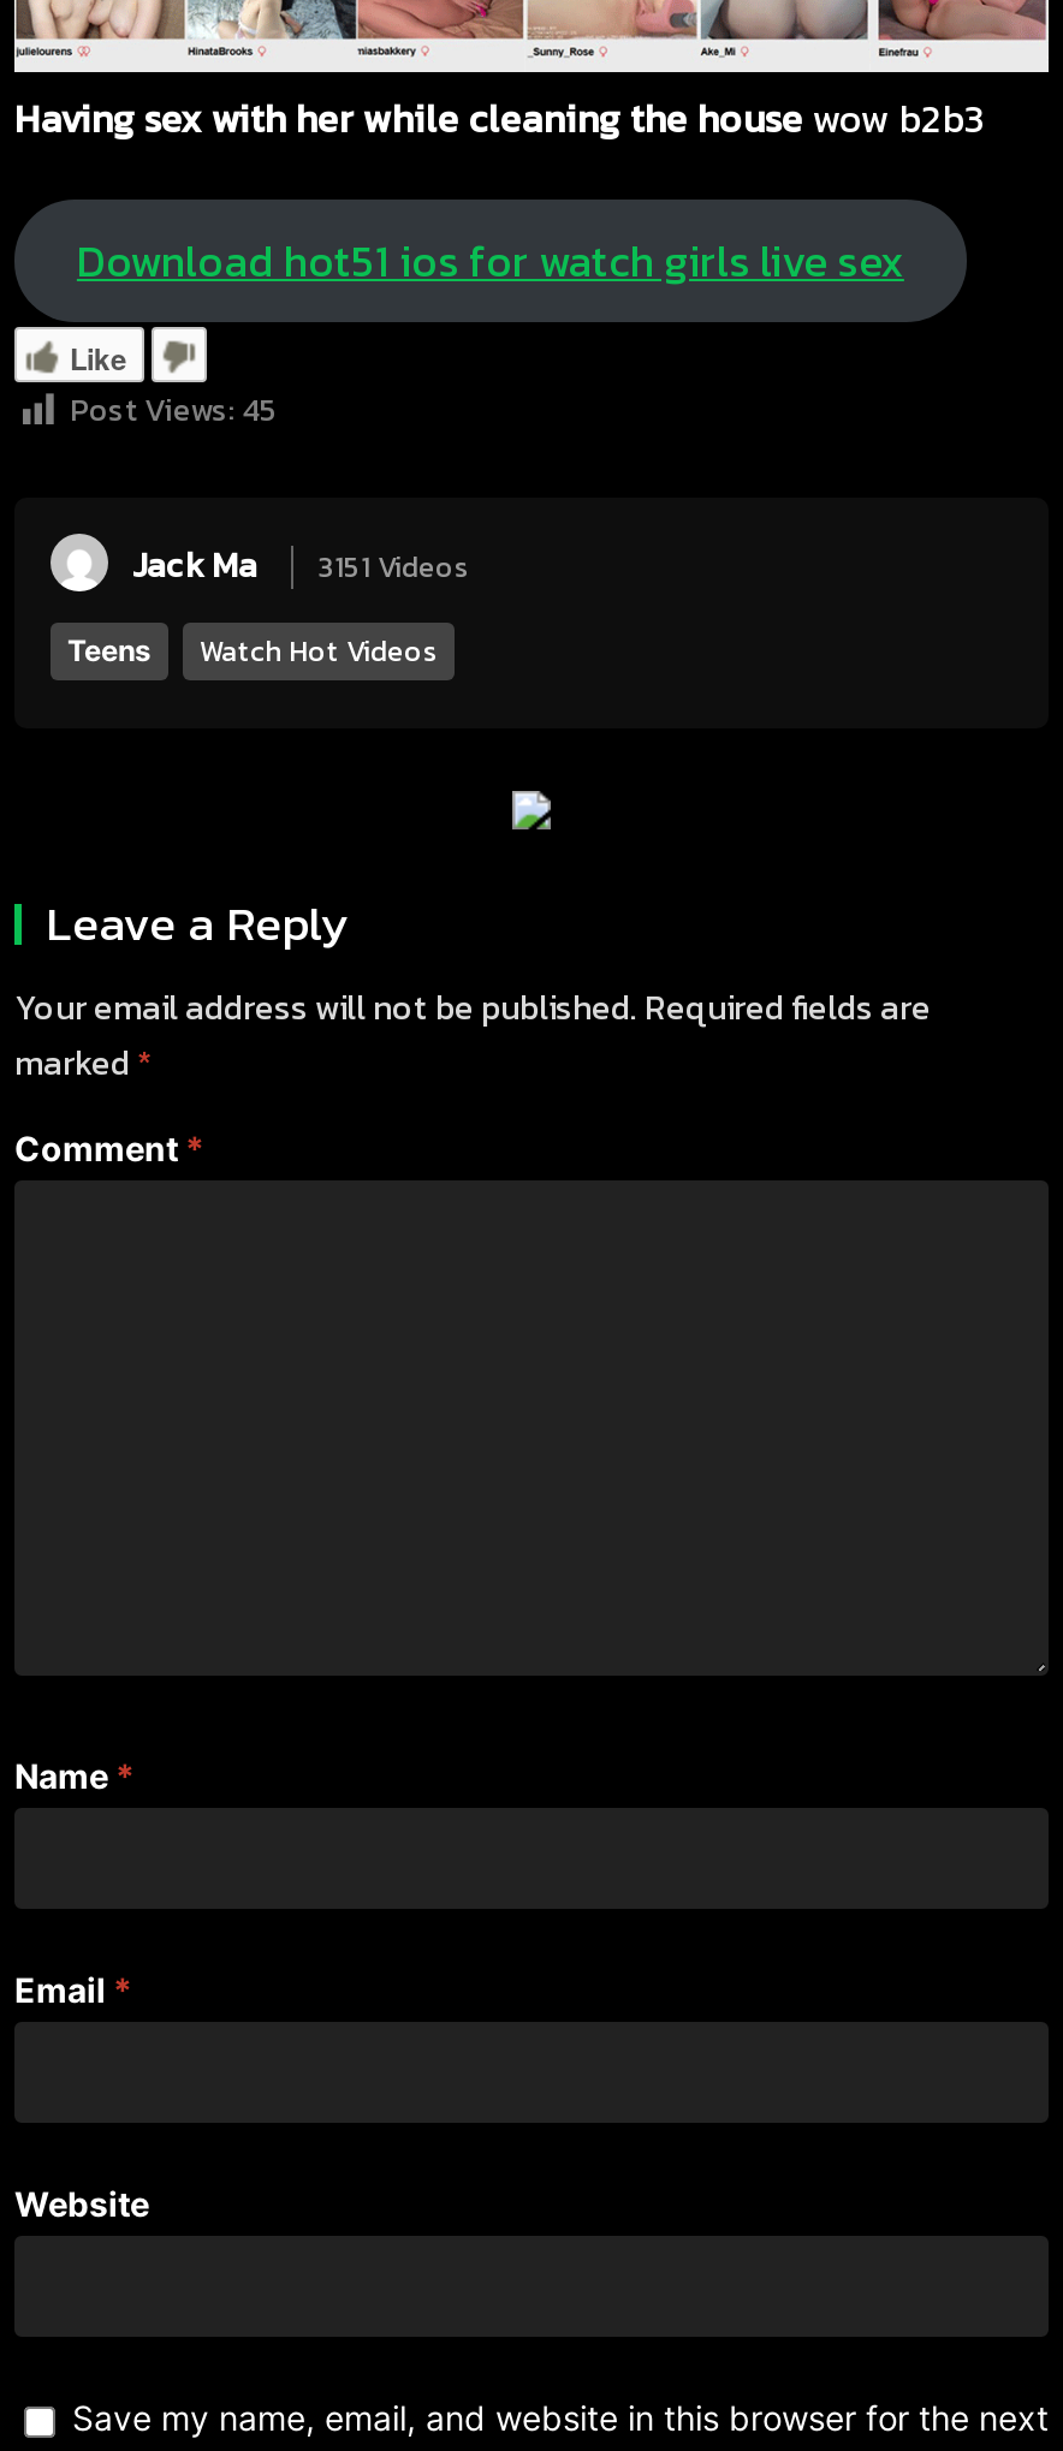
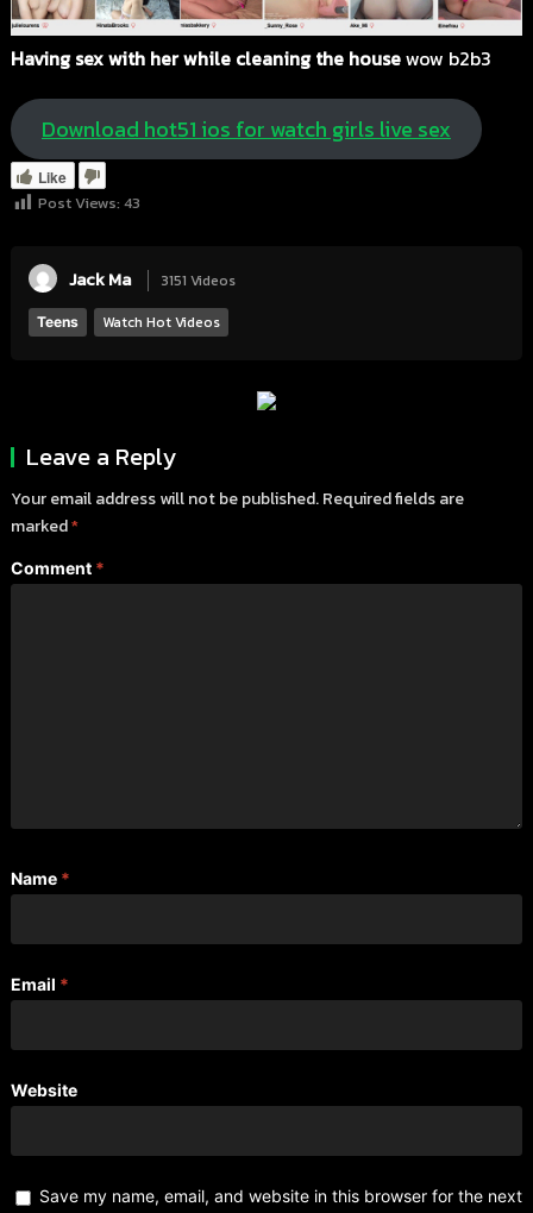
- Post Views: 45
+ Post Views: 43
